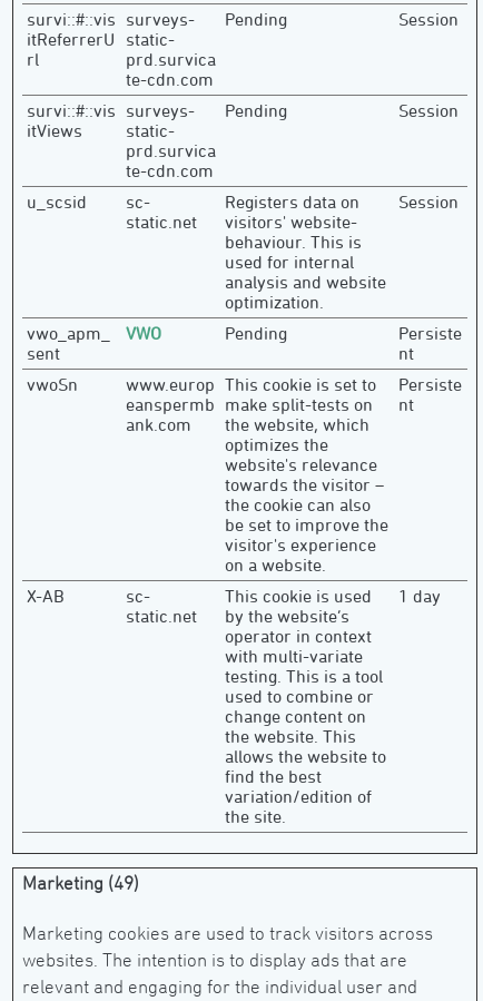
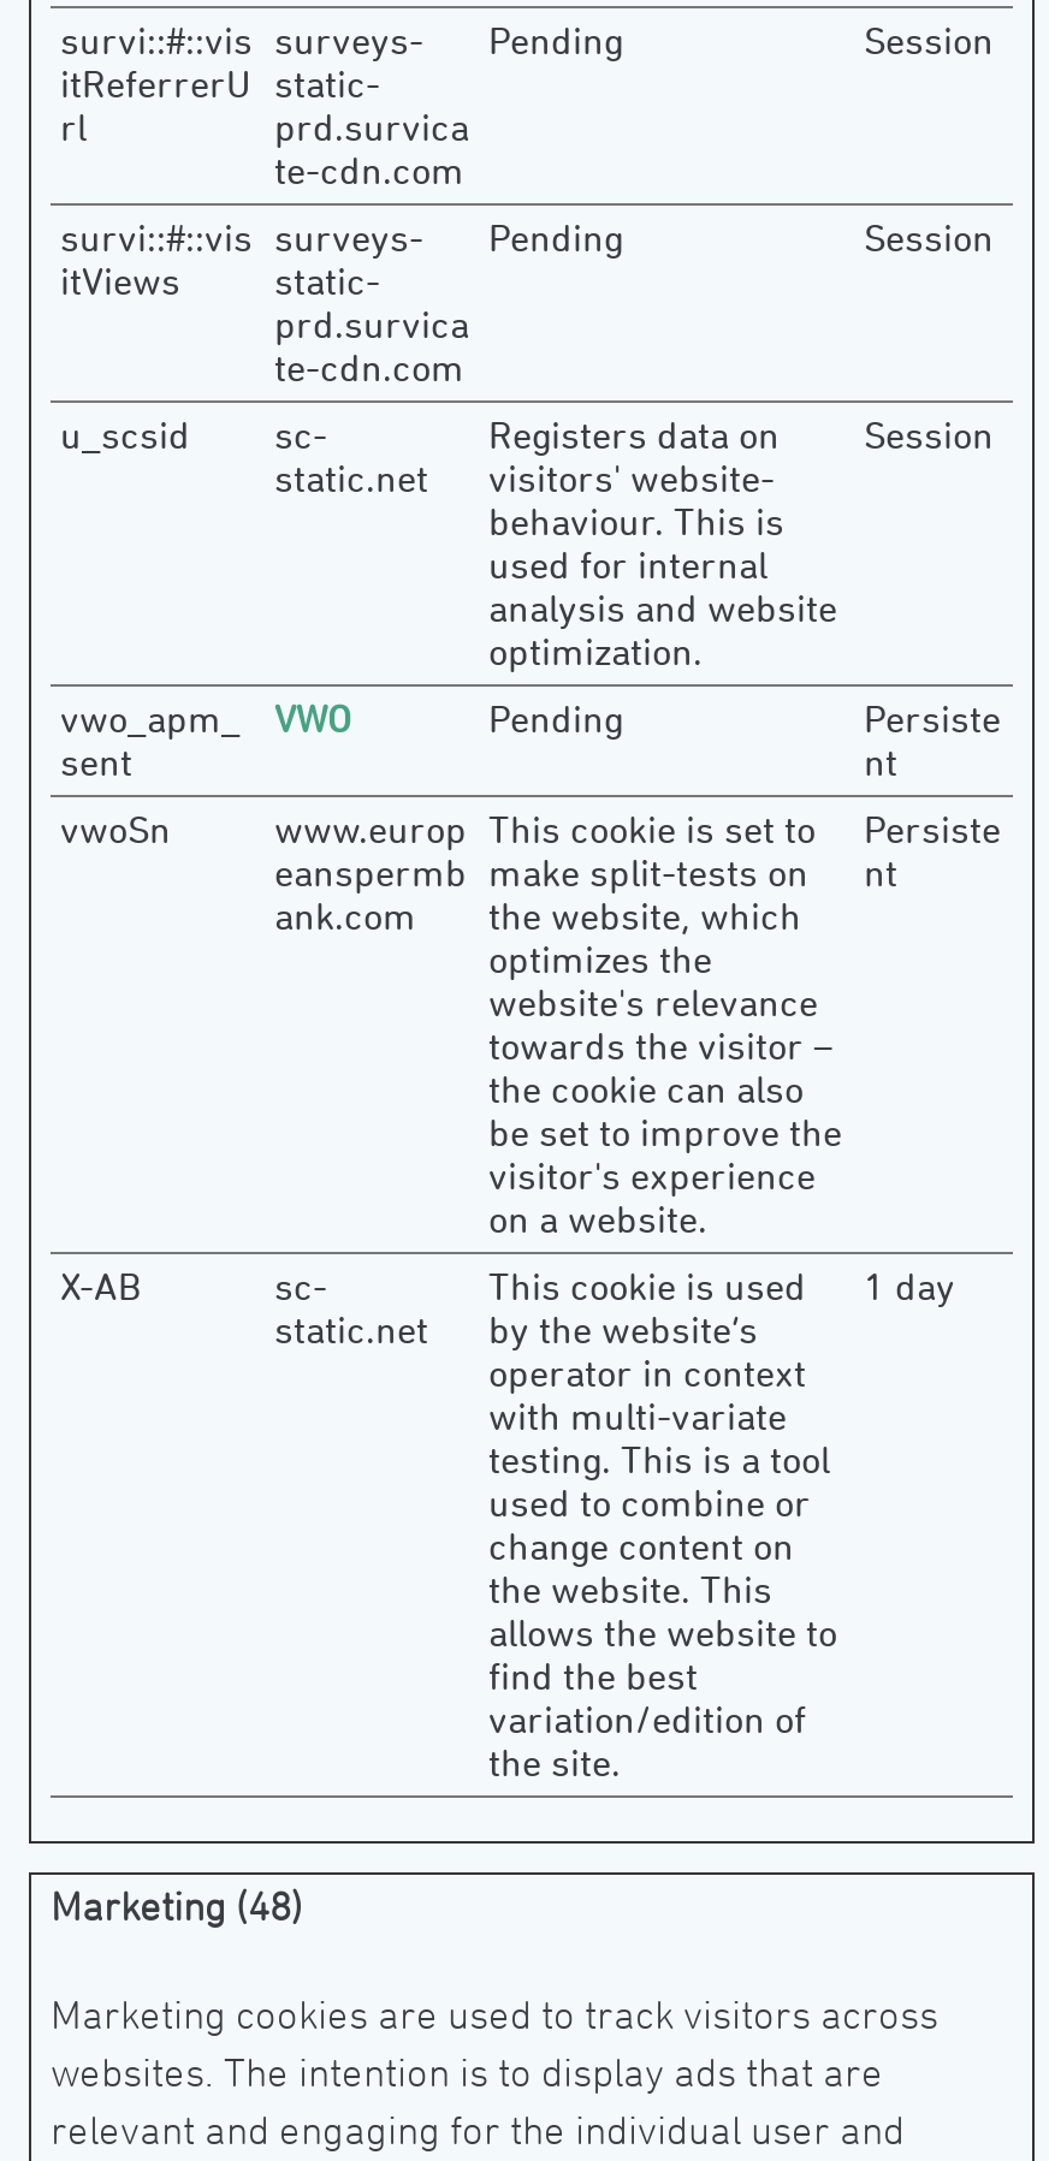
- Marketing (49)
+ Marketing (48)
